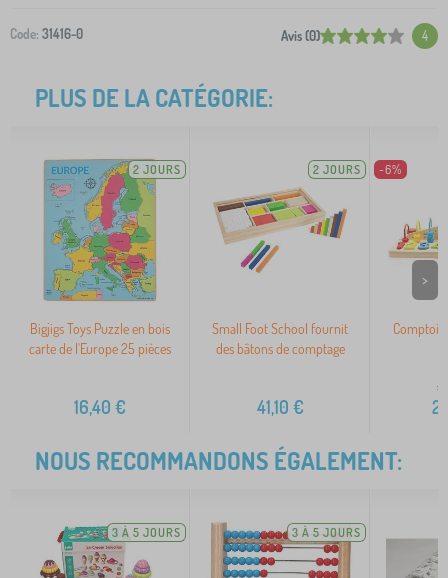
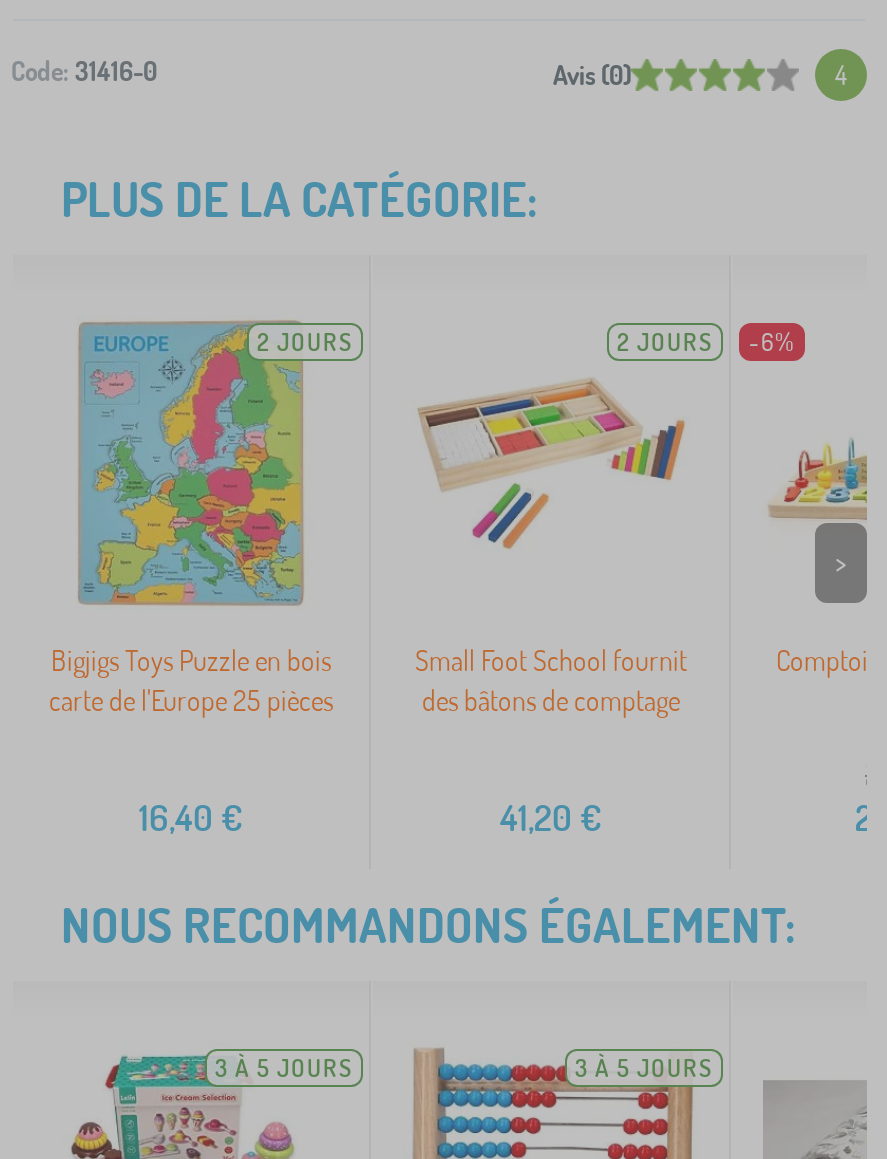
- 41,10 €
+ 41,20 €
